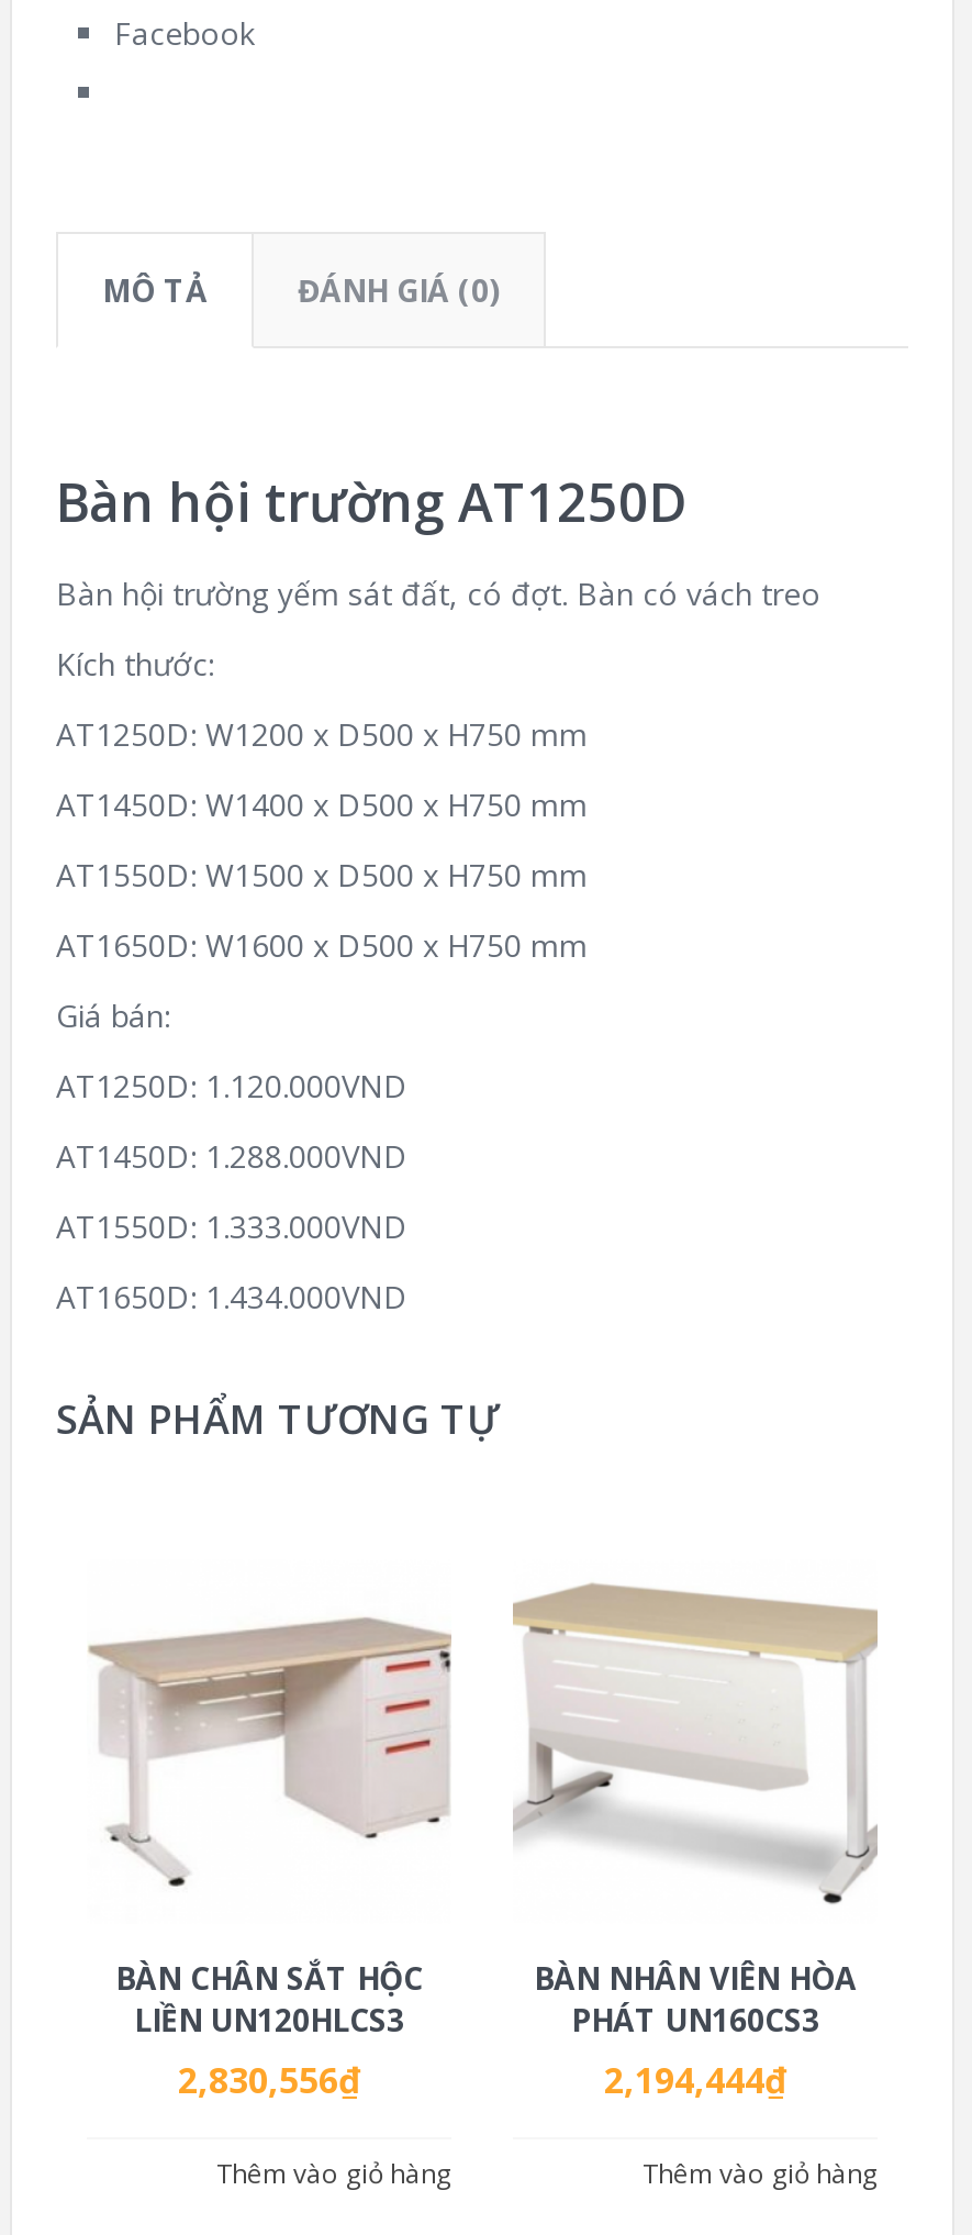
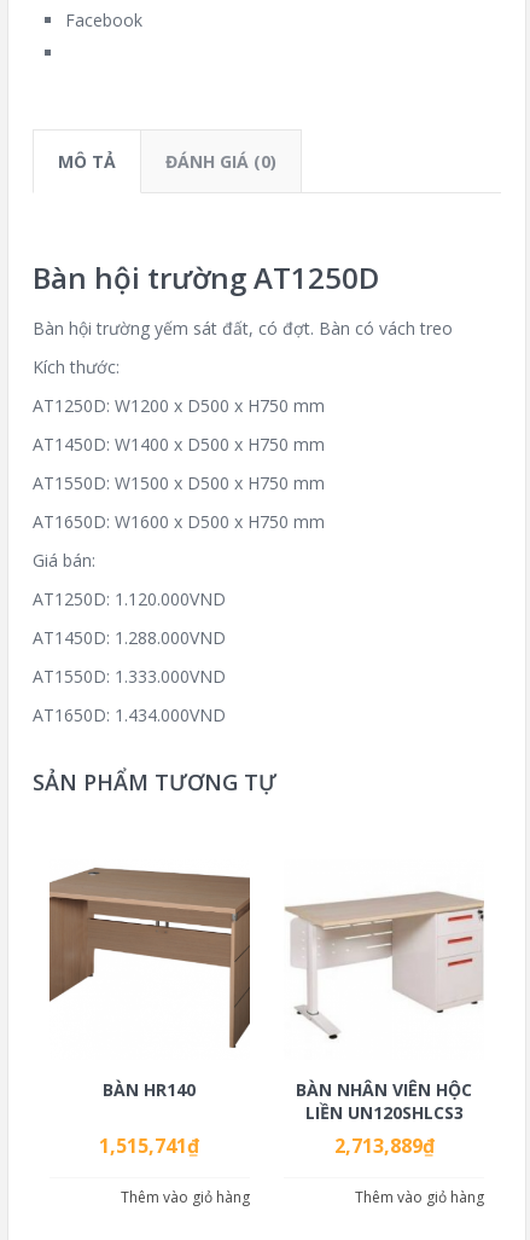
- [image]
- BÀN CHÂN SẮT HỘC
- LIỀN UN120HLCS3
- 2,830,556₫
+ [image]
+ BÀN HR140
+ 1,515,741₫

- [image]
- BÀN NHÂN VIÊN HÒA
- PHÁT UN160CS3
- 2,194,444₫
+ [image]
+ BÀN NHÂN VIÊN HỘC
+ LIỀN UN120SHLCS3
+ 2,713,889₫
